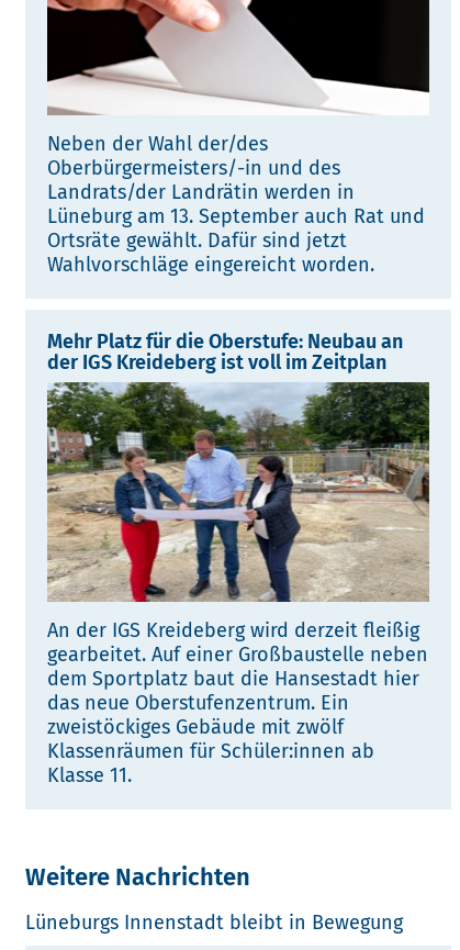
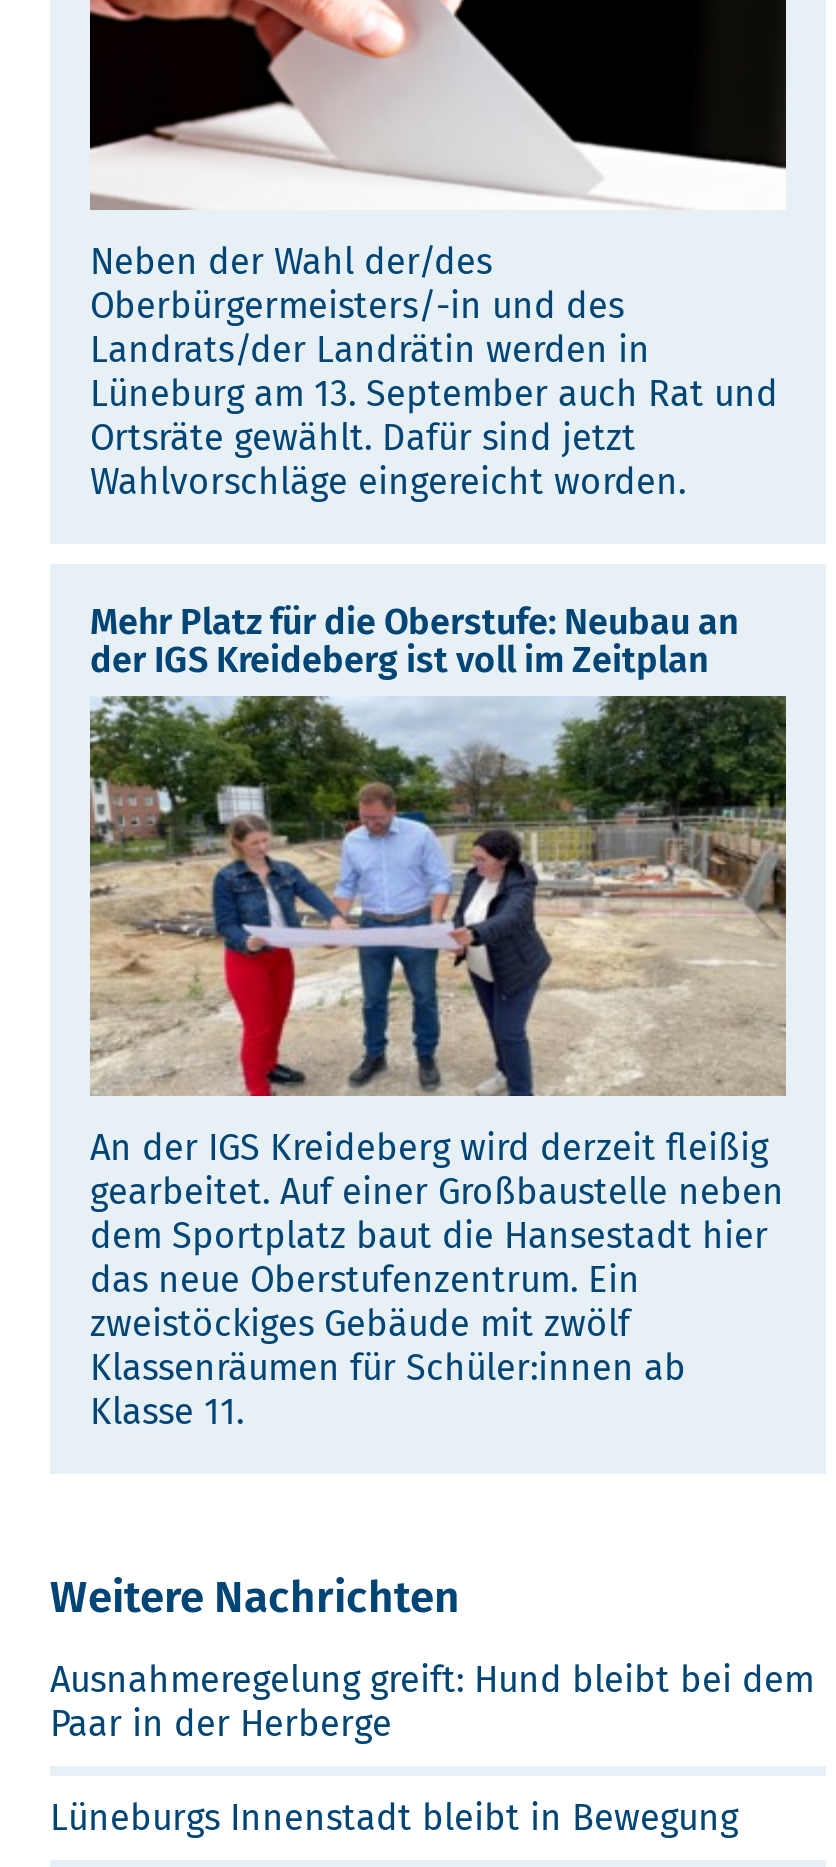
+ Ausnahmeregelung greift: Hund bleibt bei dem
+ Paar in der Herberge
